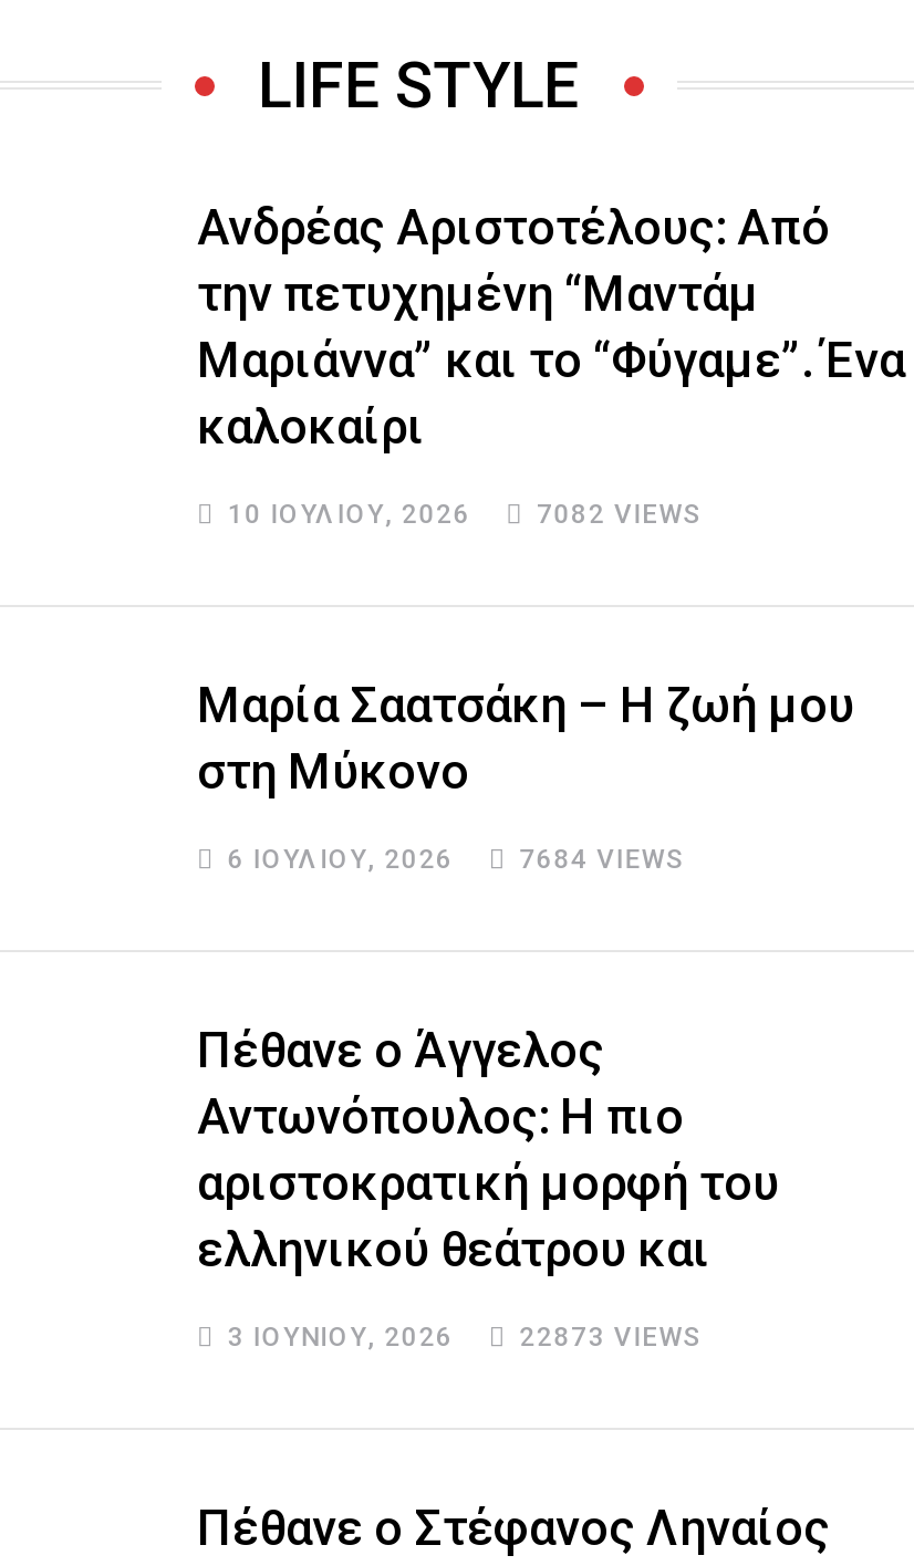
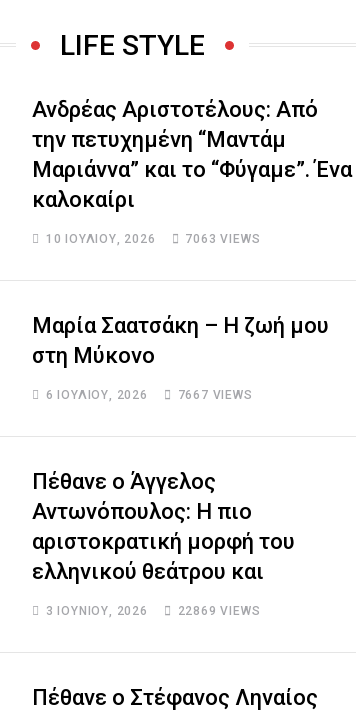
- 7082 VIEWS
+ 7063 VIEWS

- 7684 VIEWS
+ 7667 VIEWS

- 22873 VIEWS
+ 22869 VIEWS
